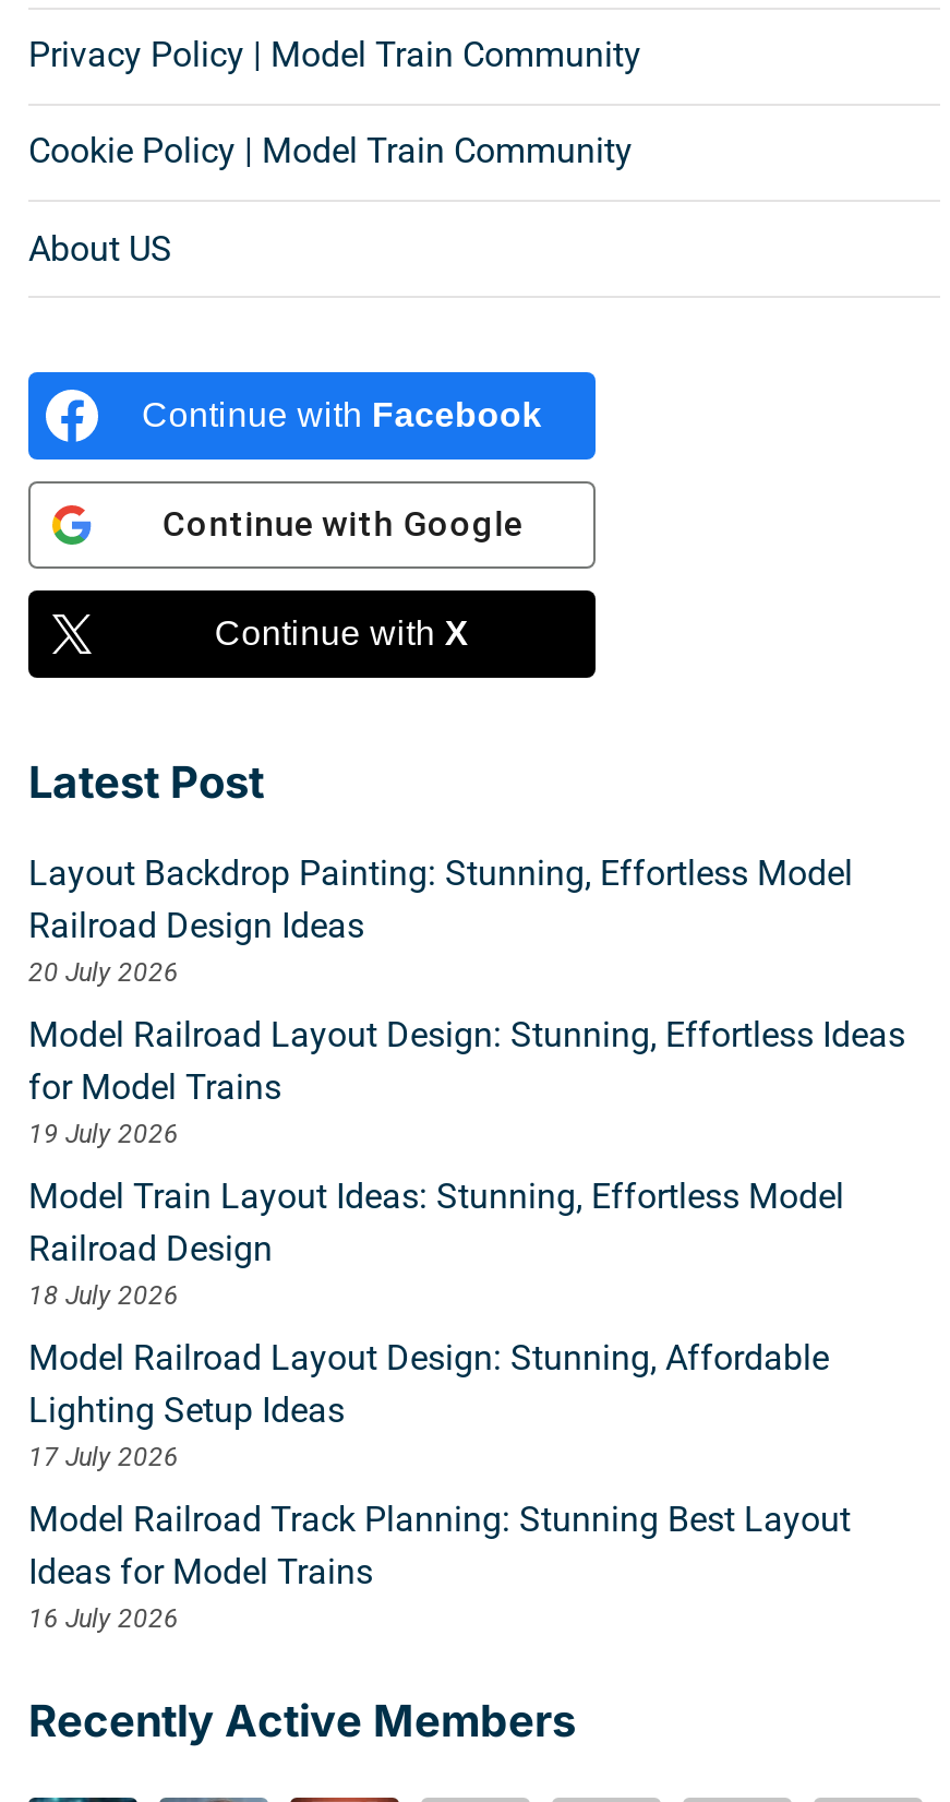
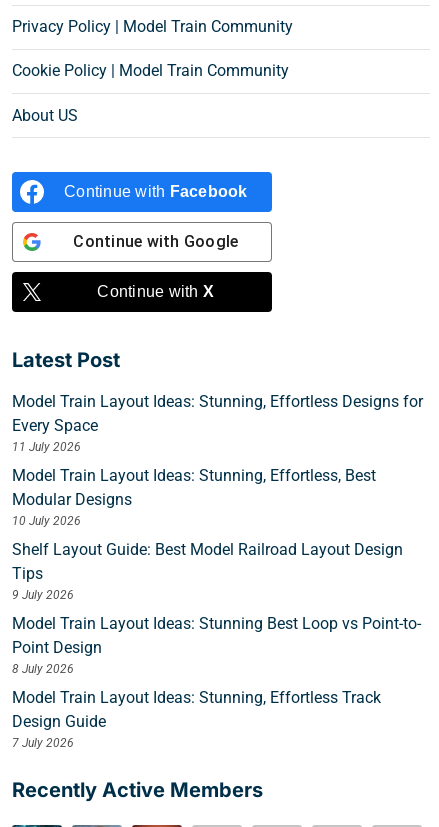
- Layout Backdrop Painting: Stunning, Effortless Model
- Railroad Design Ideas
- 20 July 2026
+ Model Train Layout Ideas: Stunning, Effortless Designs for
+ Every Space
+ 11 July 2026

- Model Railroad Layout Design: Stunning, Effortless Ideas
- for Model Trains
- 19 July 2026
+ Model Train Layout Ideas: Stunning, Effortless, Best
+ Modular Designs
+ 10 July 2026

- Model Train Layout Ideas: Stunning, Effortless Model
- Railroad Design
- 18 July 2026
+ Shelf Layout Guide: Best Model Railroad Layout Design
+ Tips
+ 9 July 2026

- Model Railroad Layout Design: Stunning, Affordable
- Lighting Setup Ideas
- 17 July 2026
+ Model Train Layout Ideas: Stunning Best Loop vs Point-to-
+ Point Design
+ 8 July 2026

- Model Railroad Track Planning: Stunning Best Layout
- Ideas for Model Trains
- 16 July 2026
+ Model Train Layout Ideas: Stunning, Effortless Track
+ Design Guide
+ 7 July 2026
